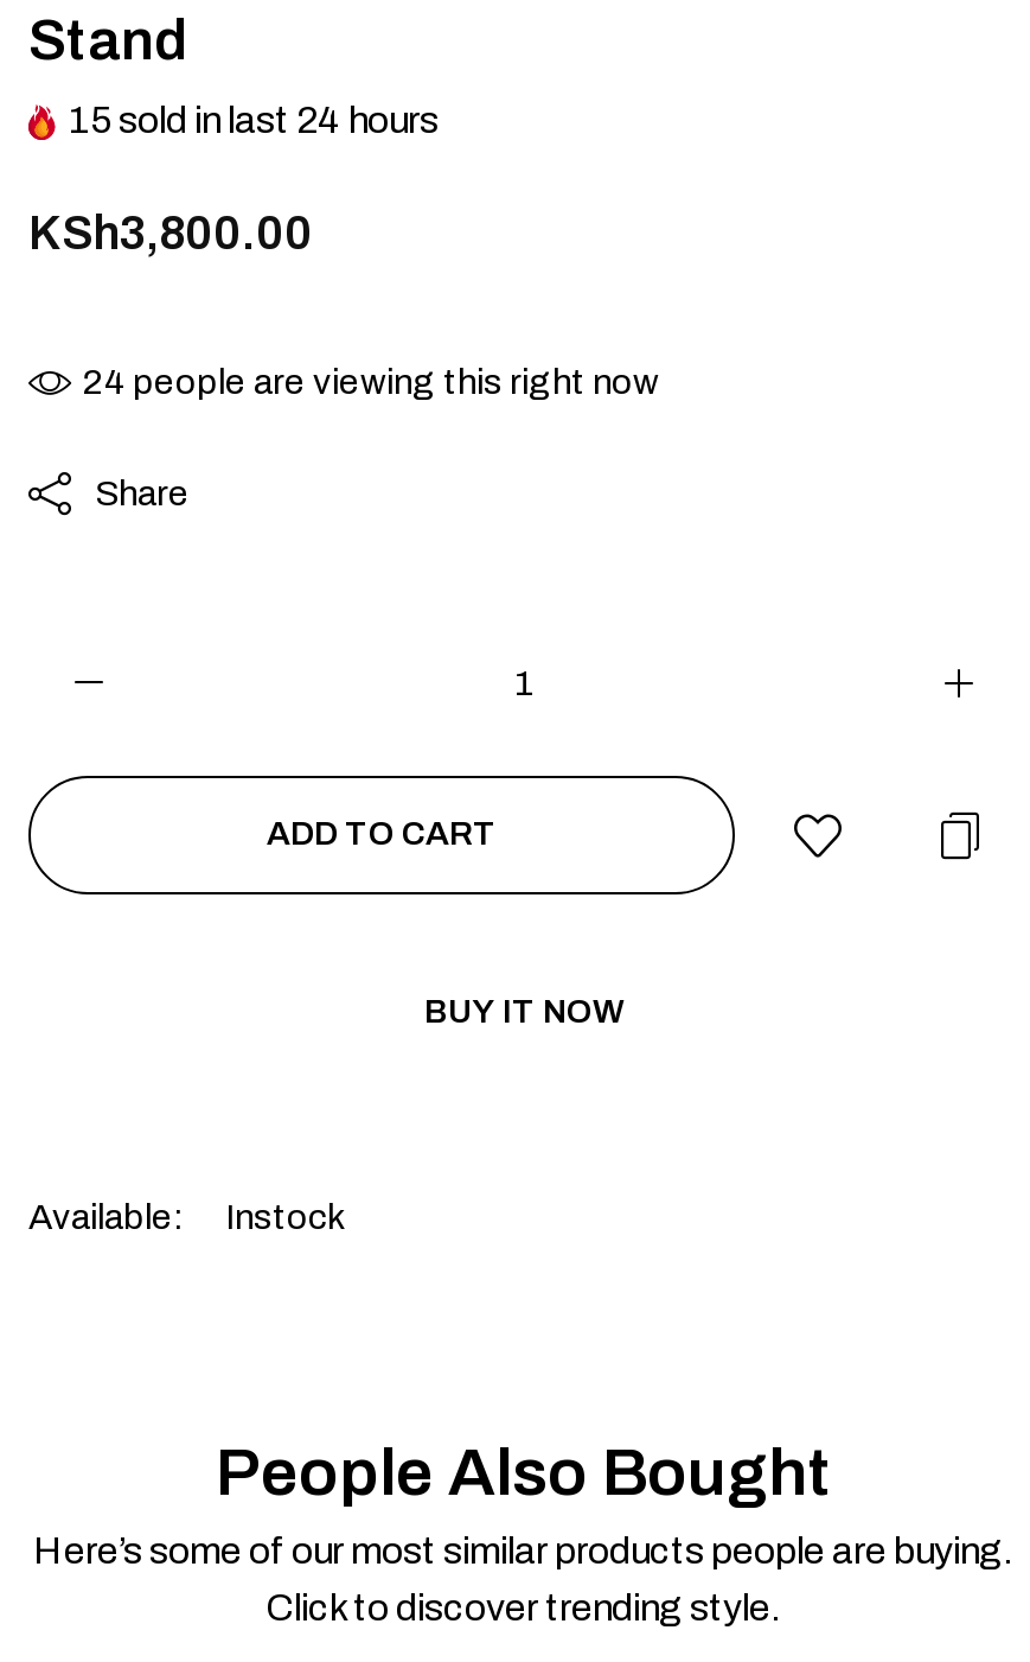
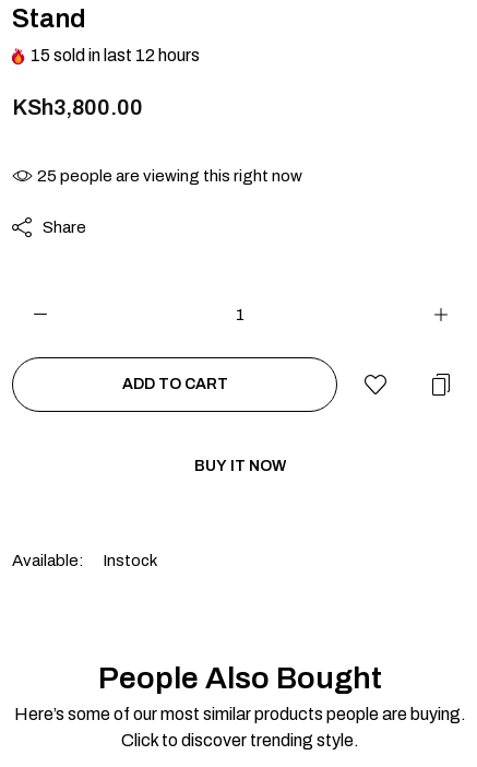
- 15 sold in last 24 hours
+ 15 sold in last 12 hours

- 24 people are viewing this right now
+ 25 people are viewing this right now
